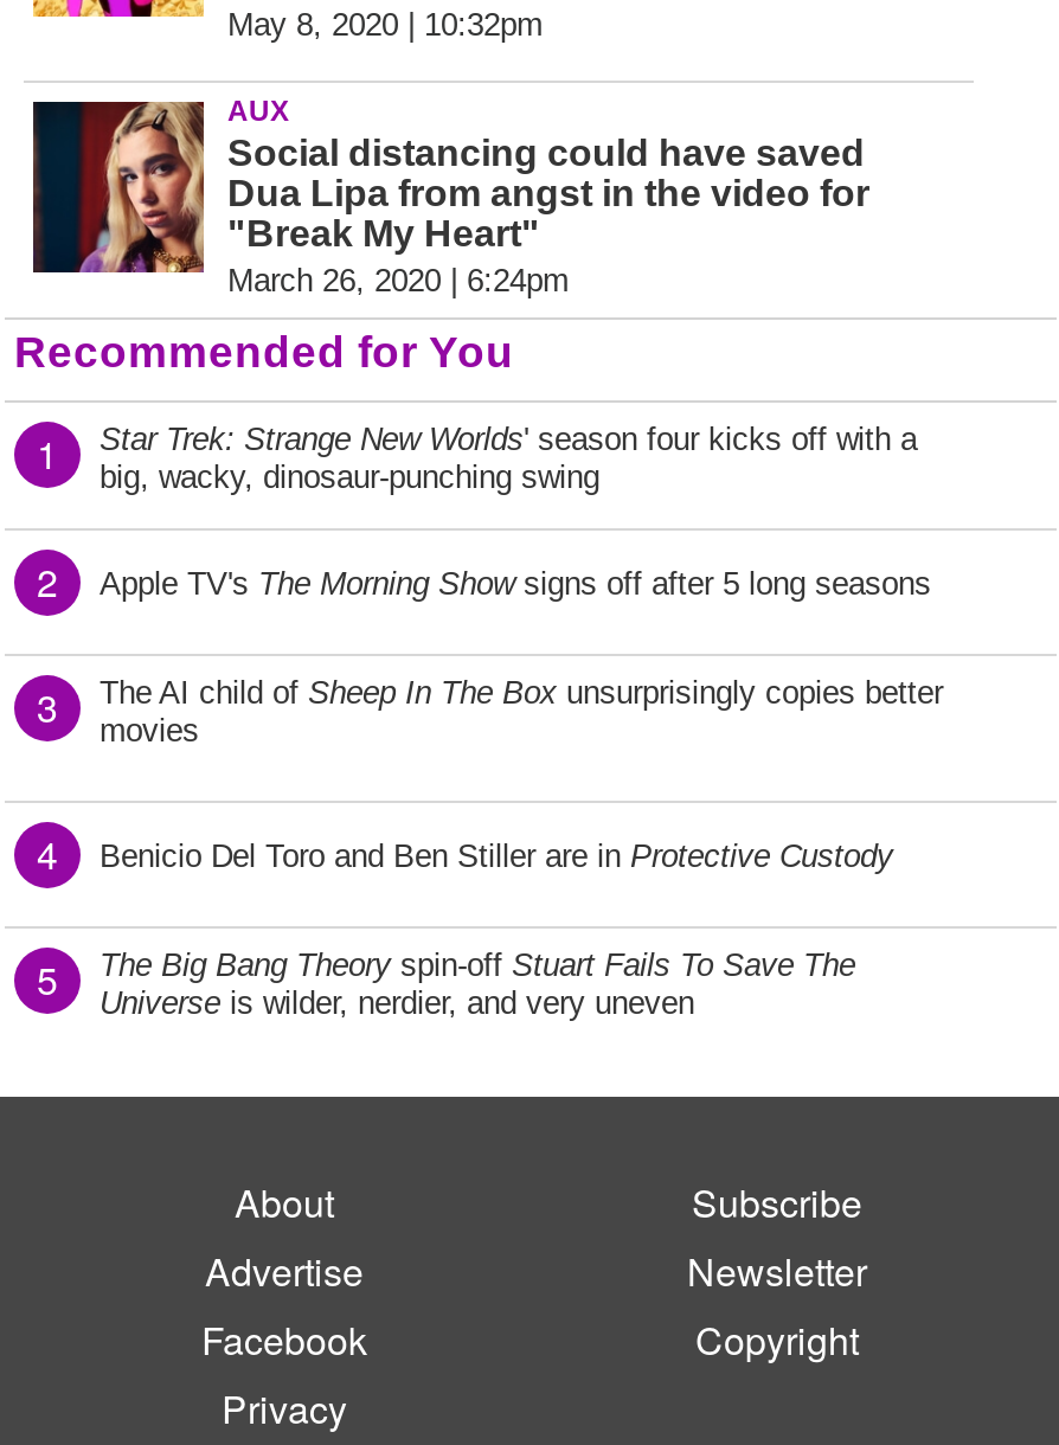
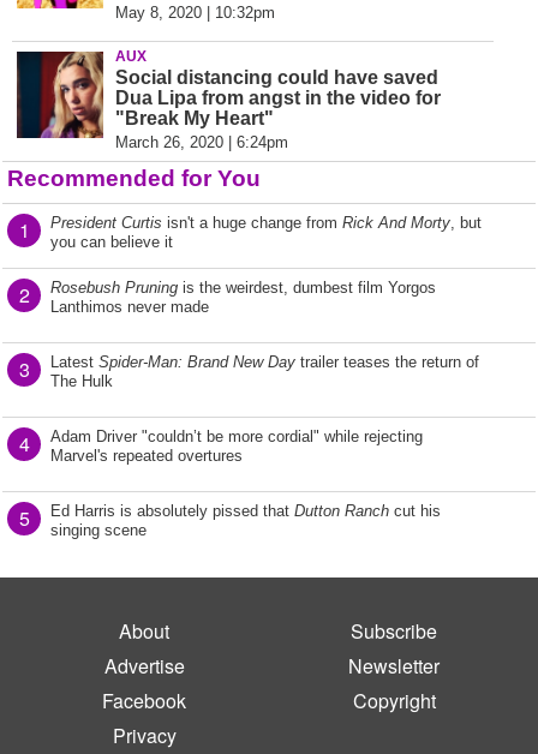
- Star Trek: Strange New Worlds ' season four kicks off with a
- big, wacky, dinosaur-punching swing
+ President Curtis isn't a huge change from Rick And Morty, but
+ you can believe it

- Apple TV's The Morning Show signs off after 5 long seasons
+ Rosebush Pruning is the weirdest, dumbest film Yorgos
+ Lanthimos never made

- The AI child of Sheep In The Box unsurprisingly copies better
- movies
+ Latest Spider-Man: Brand New Day trailer teases the return of
+ The Hulk

- Benicio Del Toro and Ben Stiller are in Protective Custody
+ Adam Driver "couldn’t be more cordial" while rejecting
+ Marvel's repeated overtures

- The Big Bang Theory spin-off Stuart Fails To Save The
- Universe is wilder, nerdier, and very uneven
+ Ed Harris is absolutely pissed that Dutton Ranch cut his
+ singing scene
